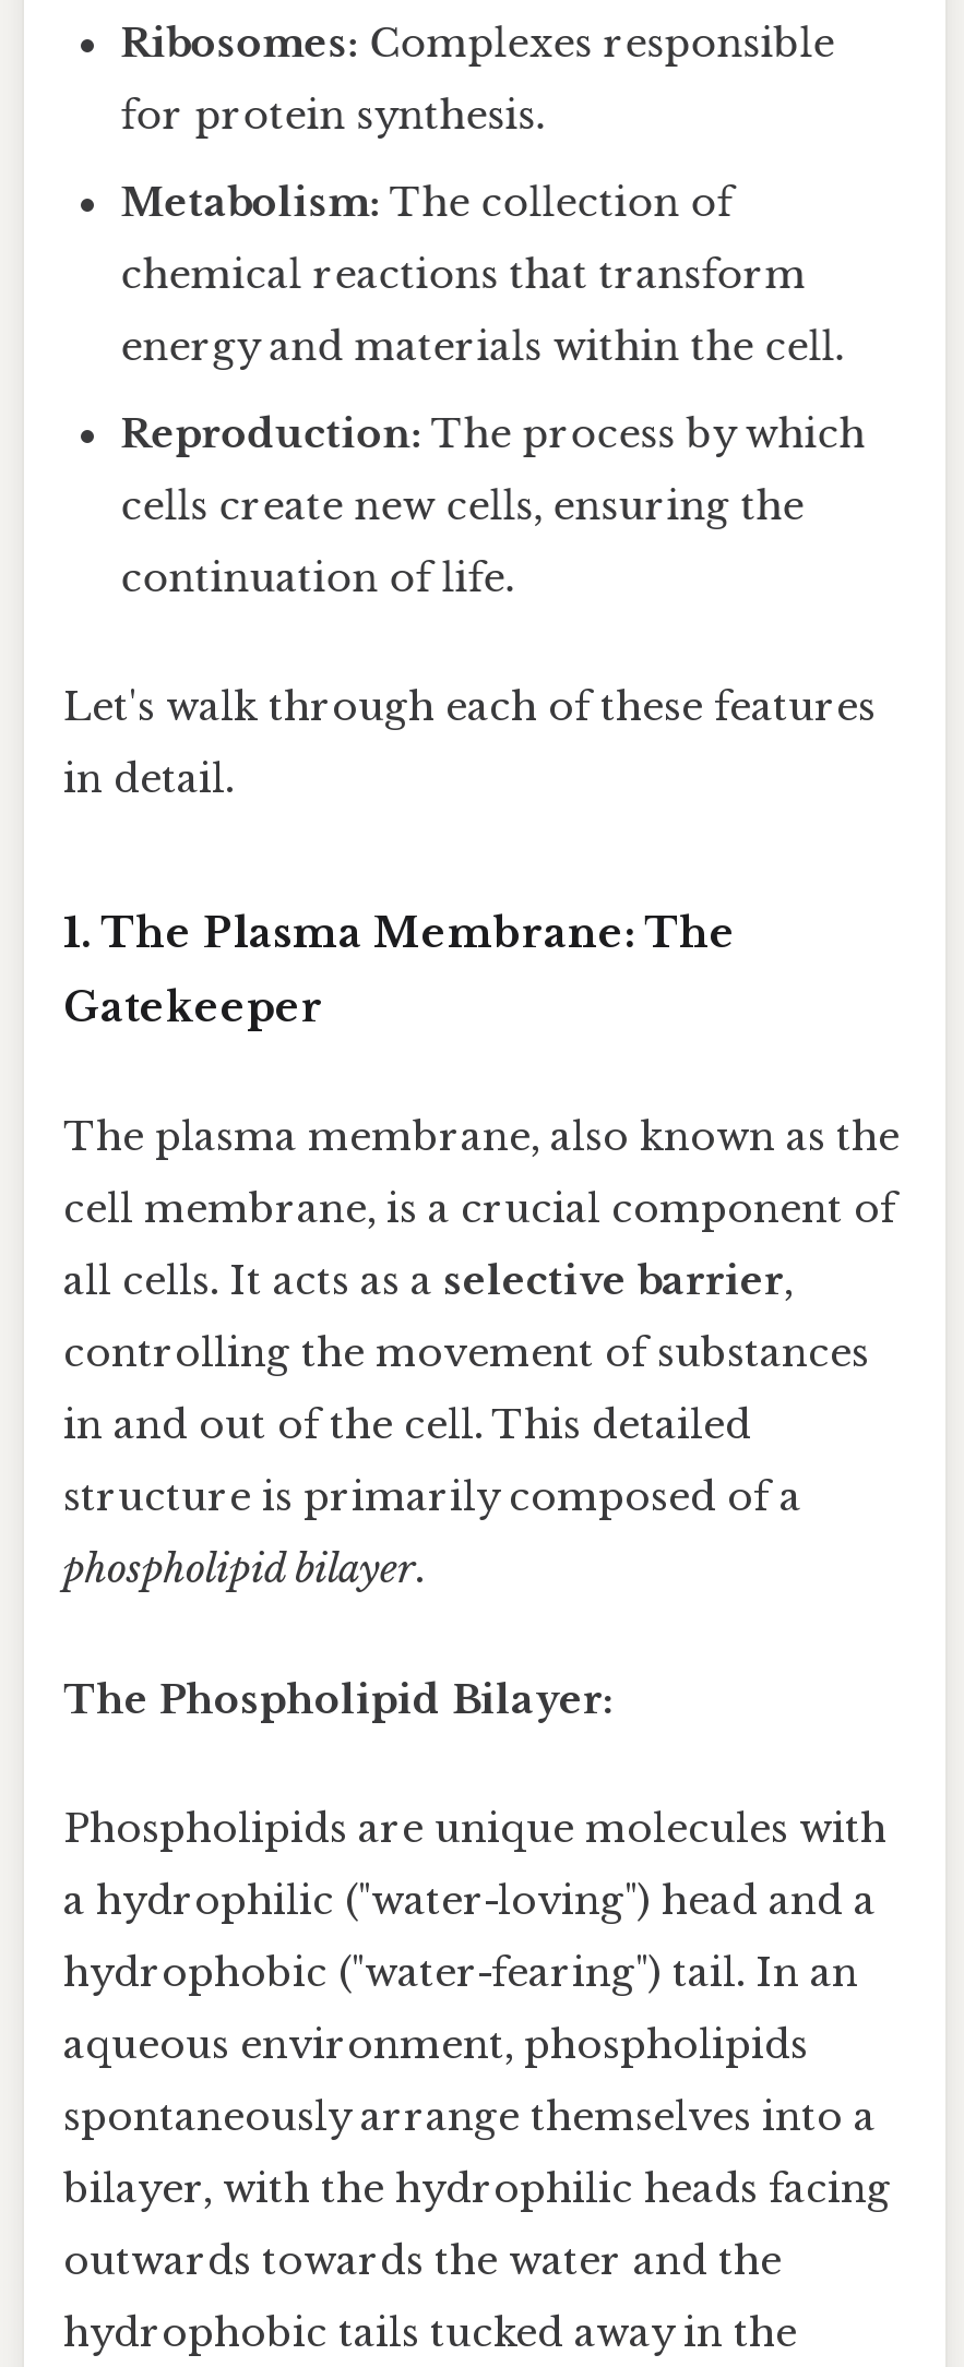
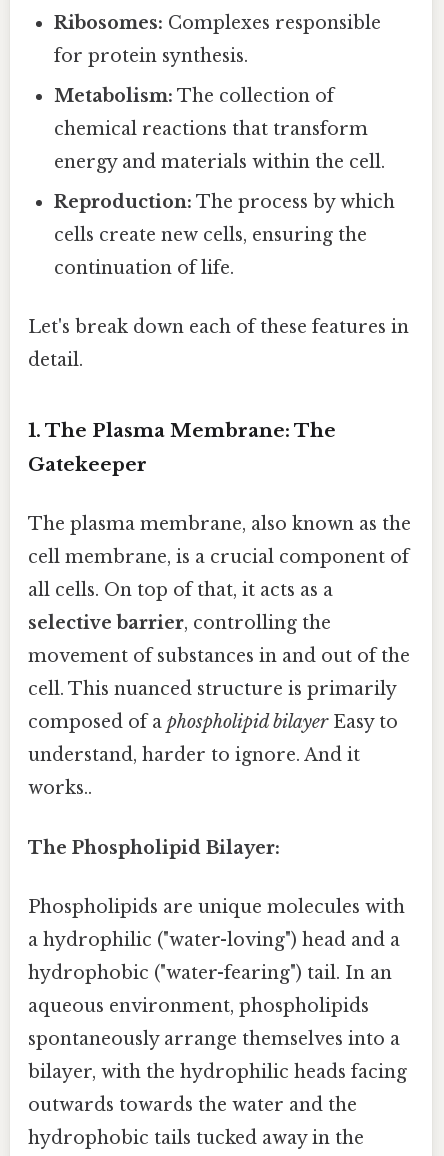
- Let's walk through each of these features
+ Let's break down each of these features in

- in detail.
+ detail.

- all cells. It acts as a selective barrier,
- controlling the movement of substances
- in and out of the cell. This detailed
- structure is primarily composed of a
- phospholipid bilayer.
+ all cells. On top of that, it acts as a
+ selective barrier, controlling the
+ movement of substances in and out of the
+ cell. This nuanced structure is primarily
+ composed of a phospholipid bilayer Easy to
+ understand, harder to ignore. And it
+ works..
